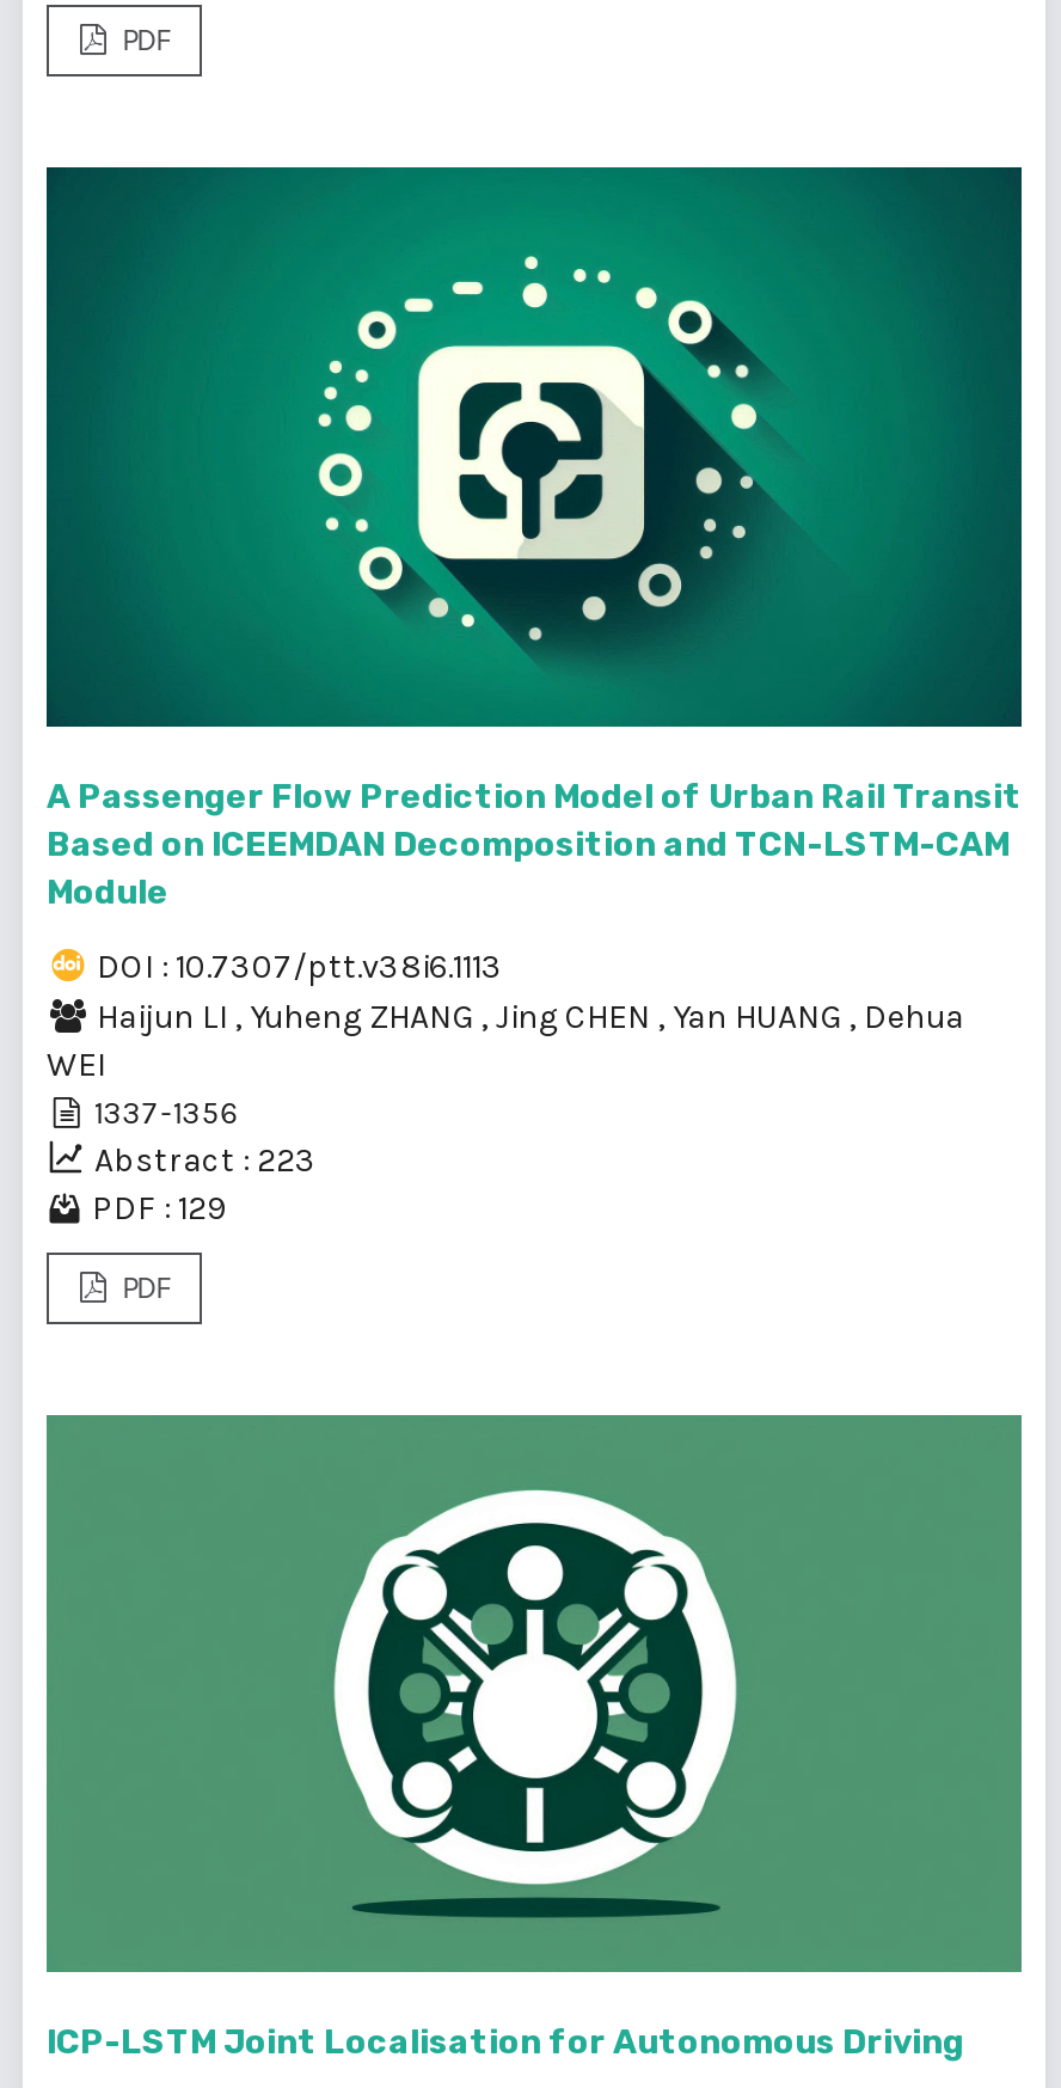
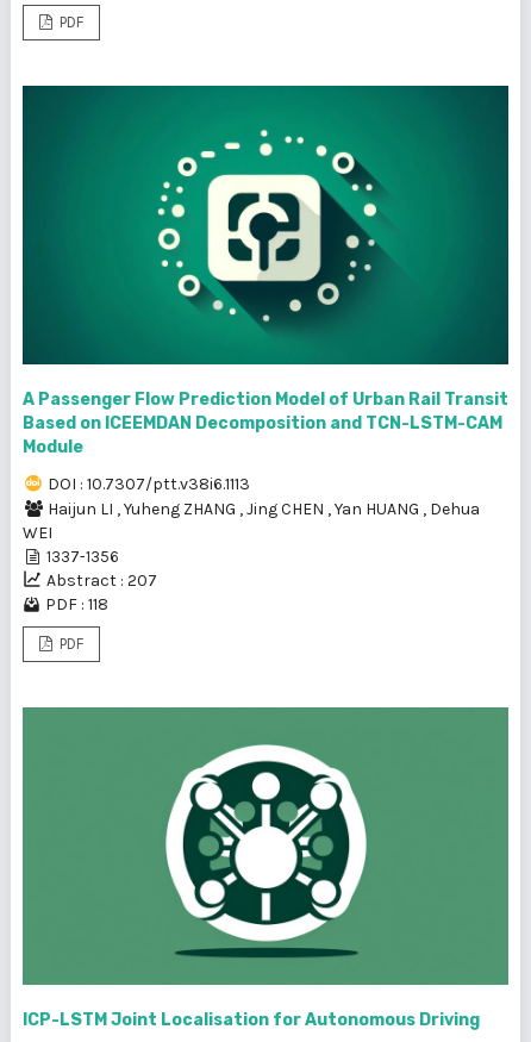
- Abstract : 223
+ Abstract : 207

- PDF : 129
+ PDF : 118
